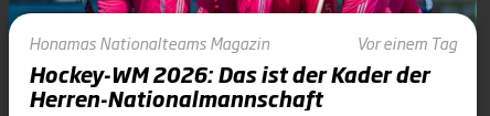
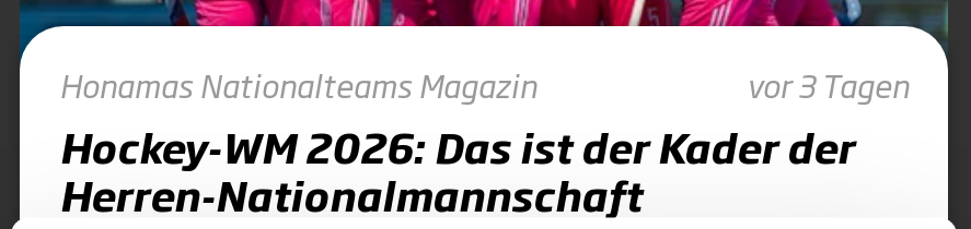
- Vor einem Tag
+ vor 3 Tagen
